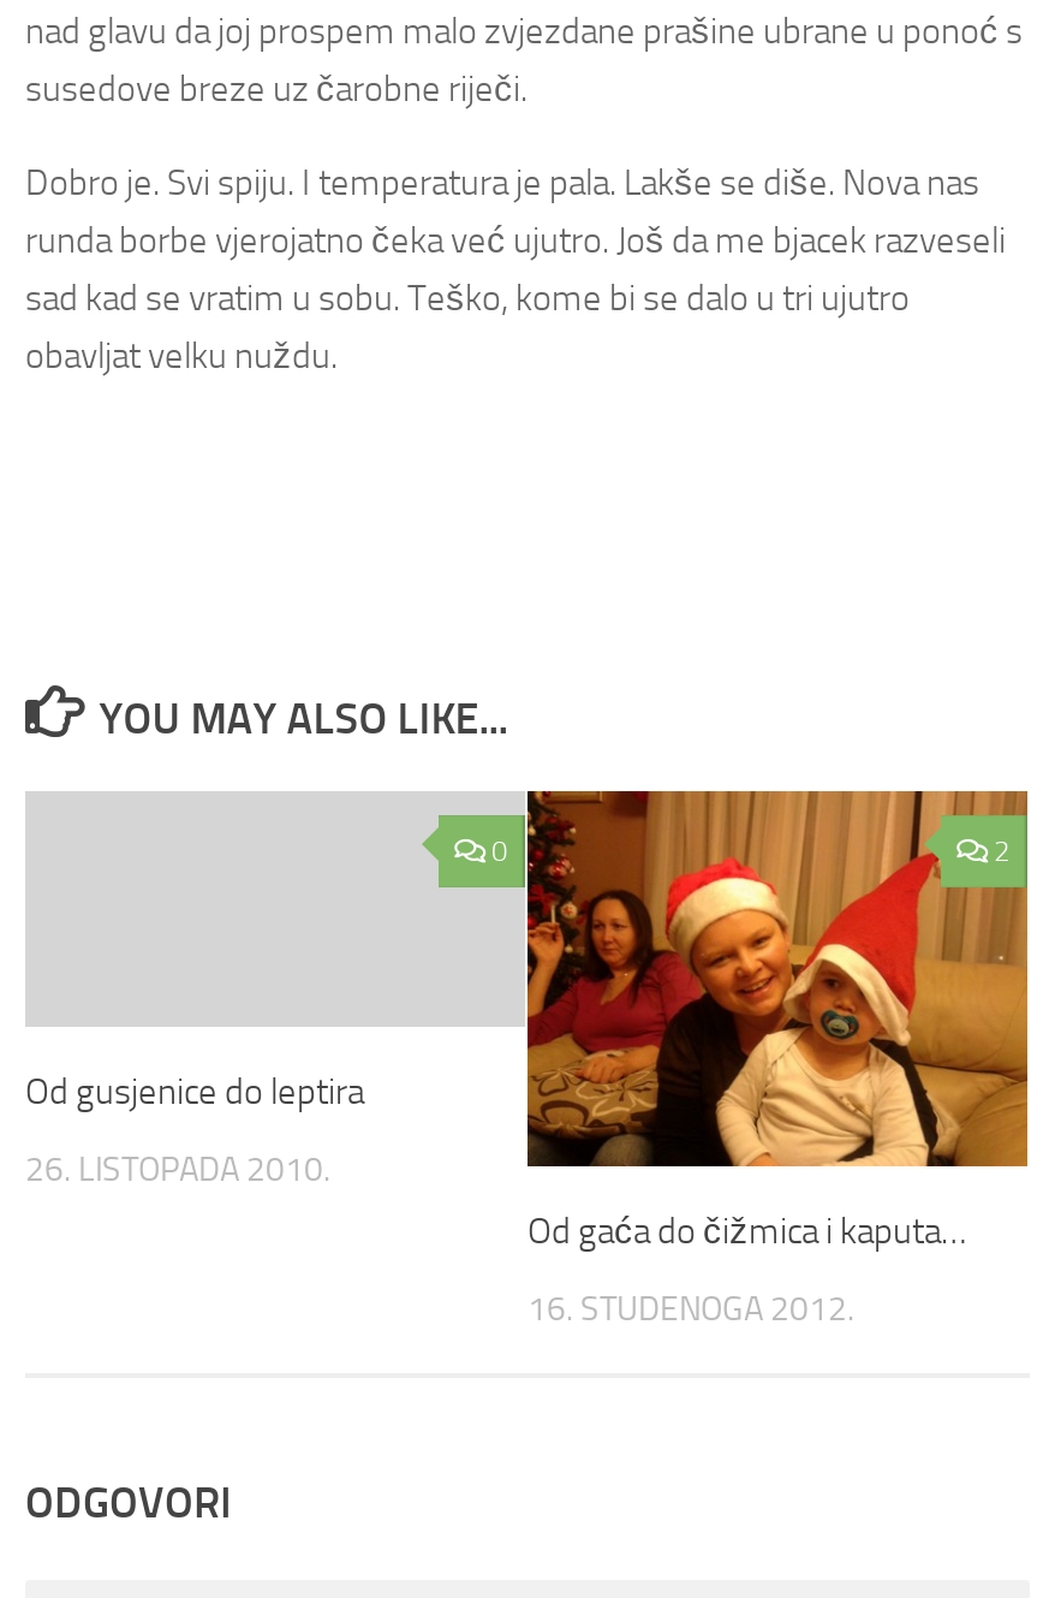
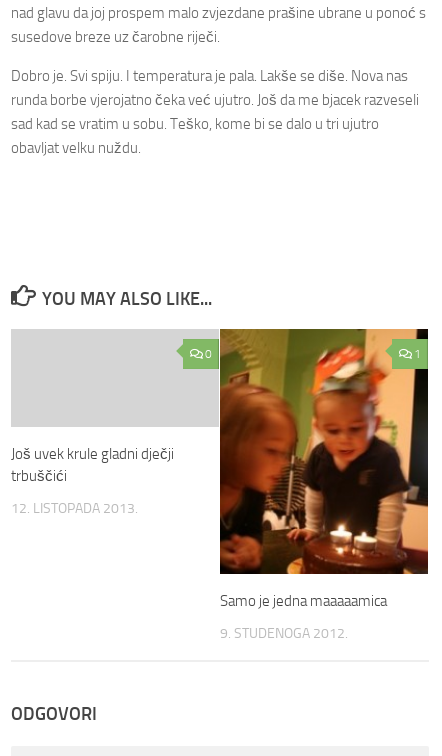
- [image]
- 2
+ [image]
+ 1

- Od gusjenice do leptira
+ Još uvek krule gladni dječji
+ trbuščići

- 26. LISTOPADA 2010.
+ 12. LISTOPADA 2013.

- Od gaća do čižmica i kaputa…
+ Samo je jedna maaaaamica

- 16. STUDENOGA 2012.
+ 9. STUDENOGA 2012.
